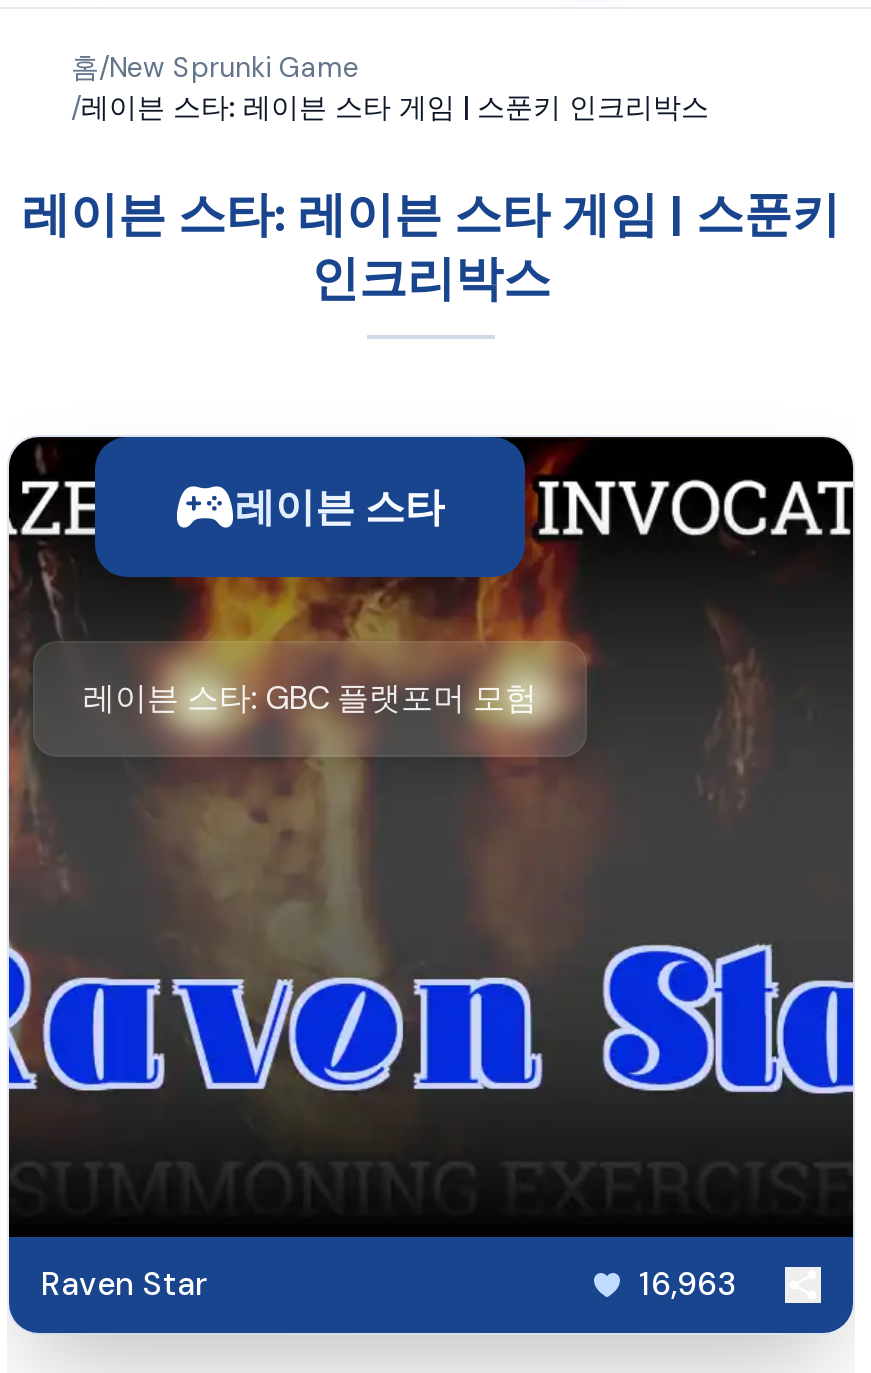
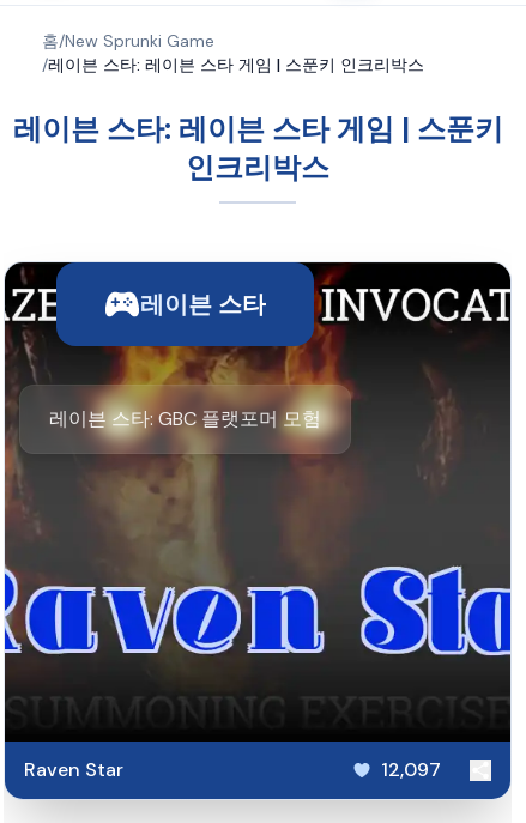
- 16,963
+ 12,097
